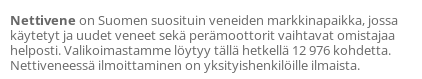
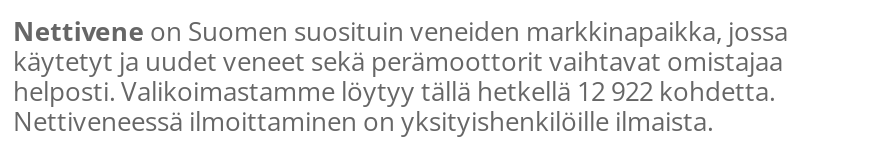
- helposti. Valikoimastamme löytyy tällä hetkellä 12 976 kohdetta.
+ helposti. Valikoimastamme löytyy tällä hetkellä 12 922 kohdetta.
